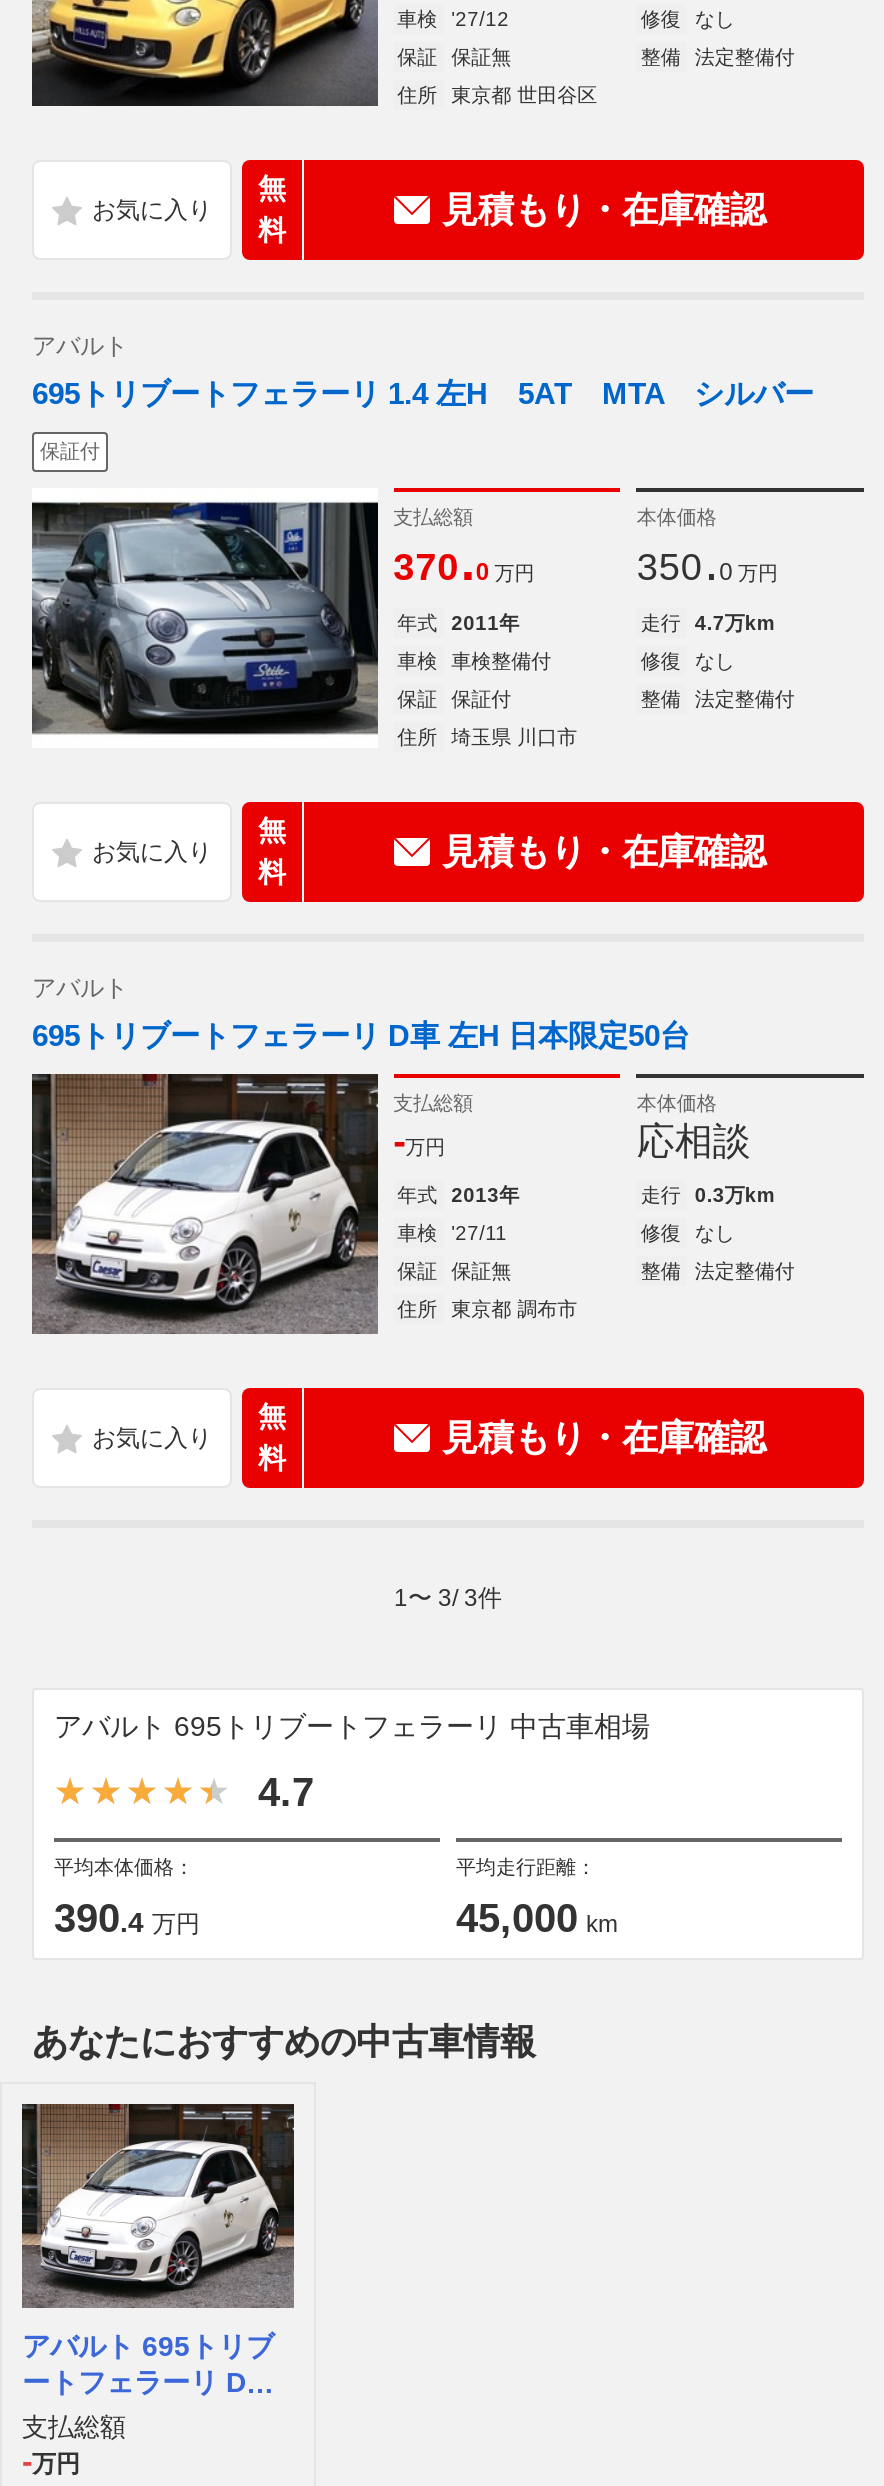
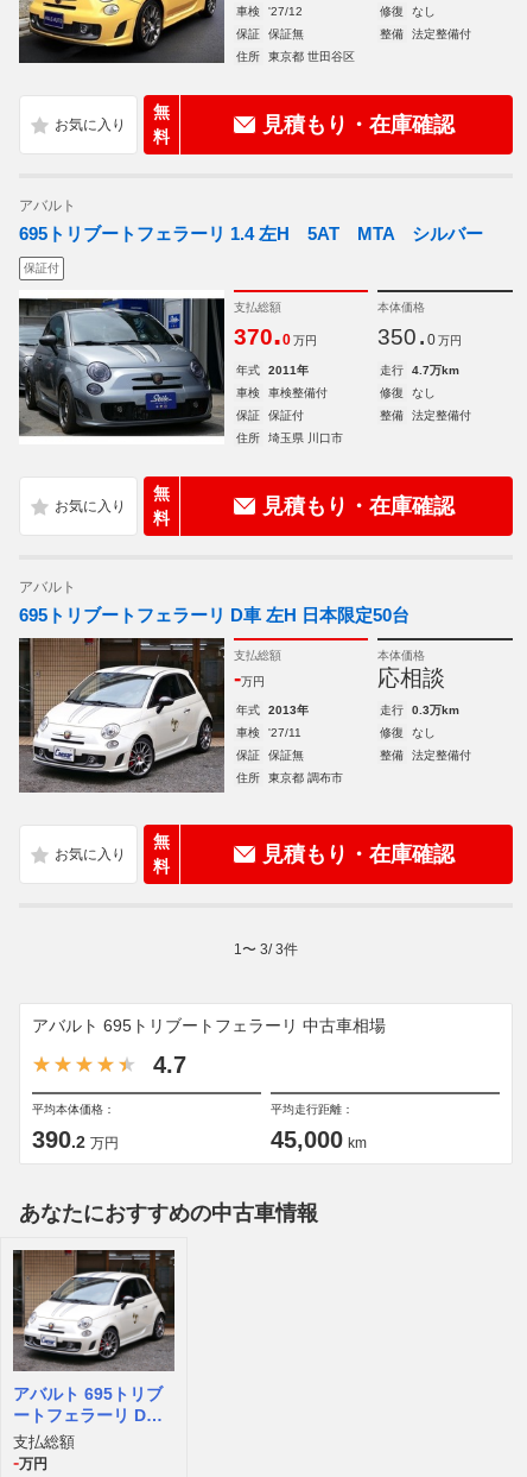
- 390.4万円
+ 390.2万円
